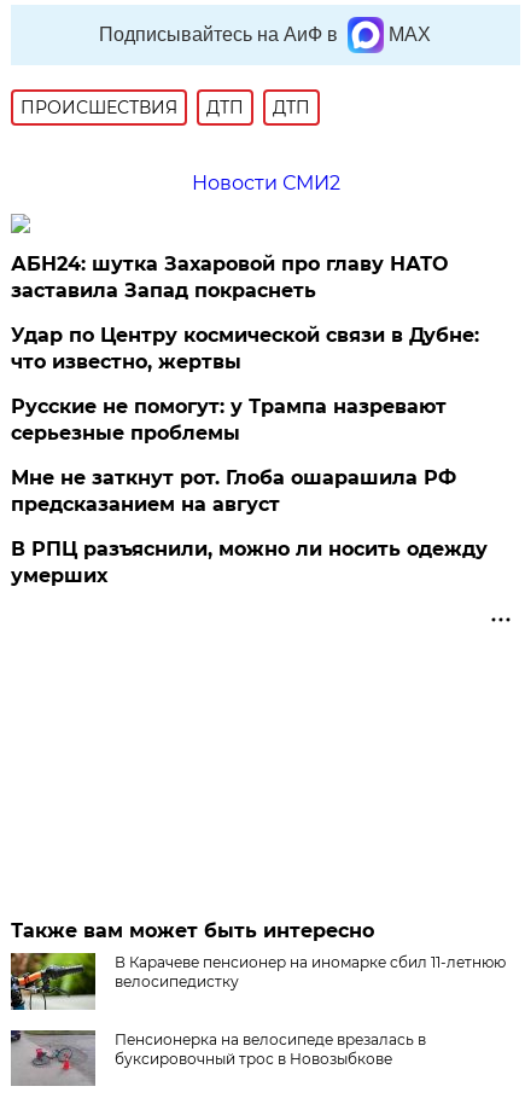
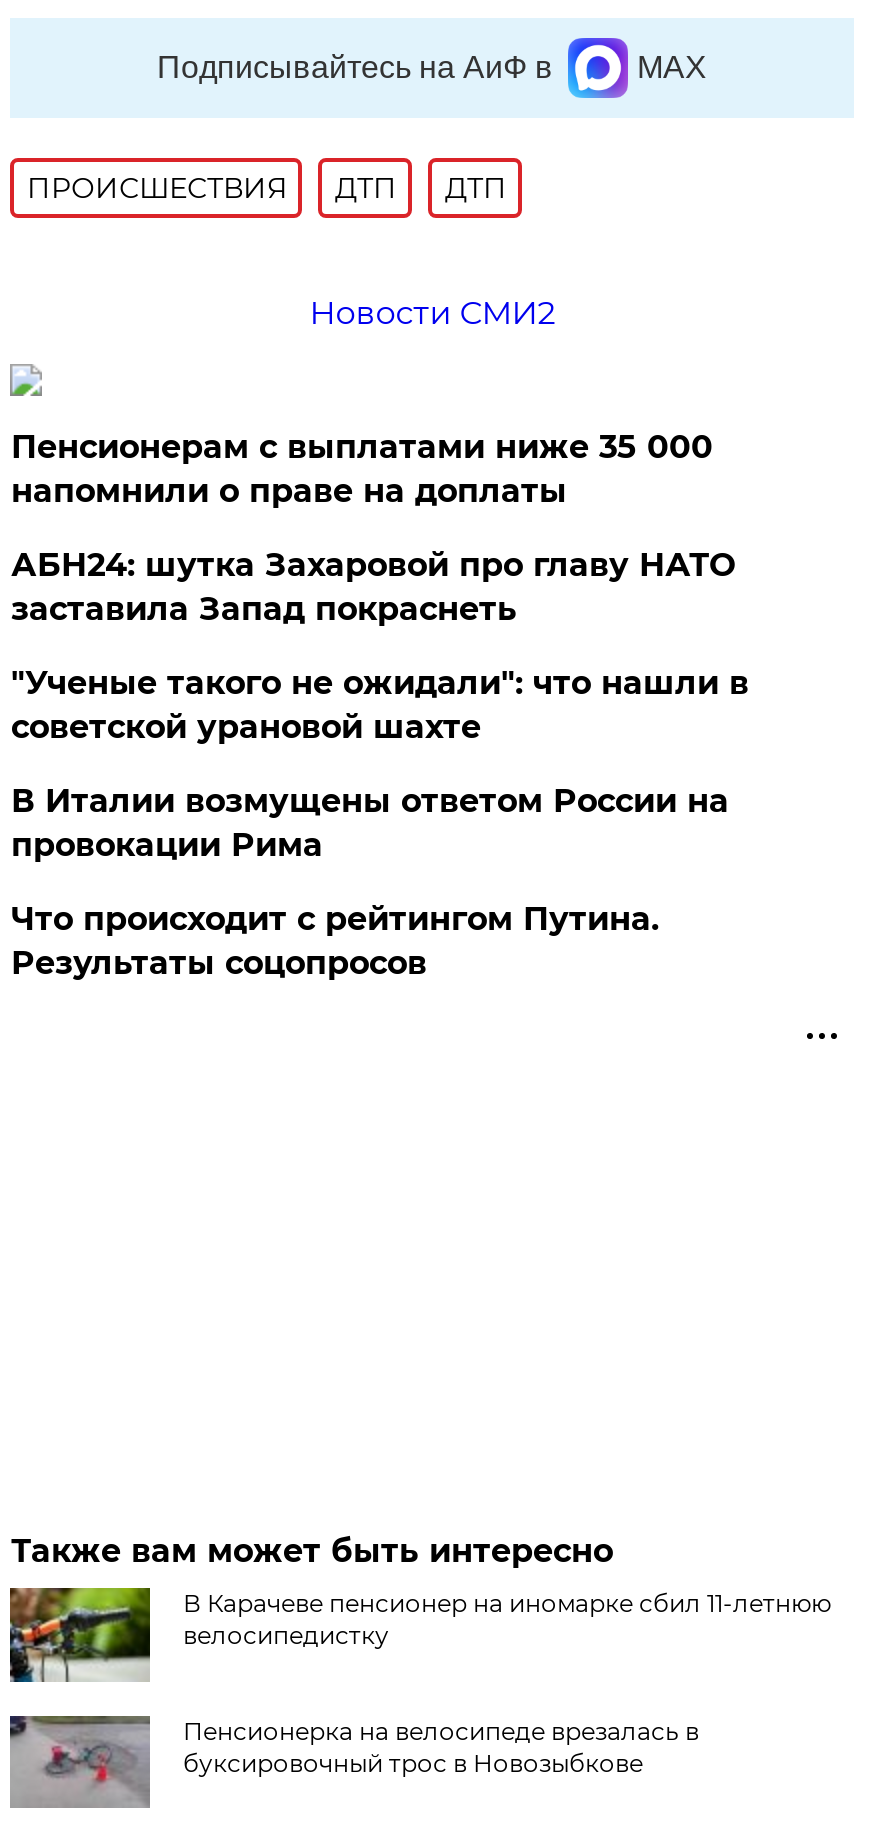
+ Пенсионерам с выплатами ниже 35 000
+ напомнили о праве на доплаты

moved down: АБН24: шутка Захаровой про главу НАТО | заставила Запад покраснеть

- Удар по Центру космической связи в Дубне:
- что известно, жертвы
- Русские не помогут: у Трампа назревают
- серьезные проблемы
- Мне не заткнут рот. Глоба ошарашила РФ
- предсказанием на август
- В РПЦ разъяснили, можно ли носить одежду
- умерших
+ "Ученые такого не ожидали": что нашли в
+ советской урановой шахте
+ В Италии возмущены ответом России на
+ провокации Рима
+ Что происходит с рейтингом Путина.
+ Результаты соцопросов
